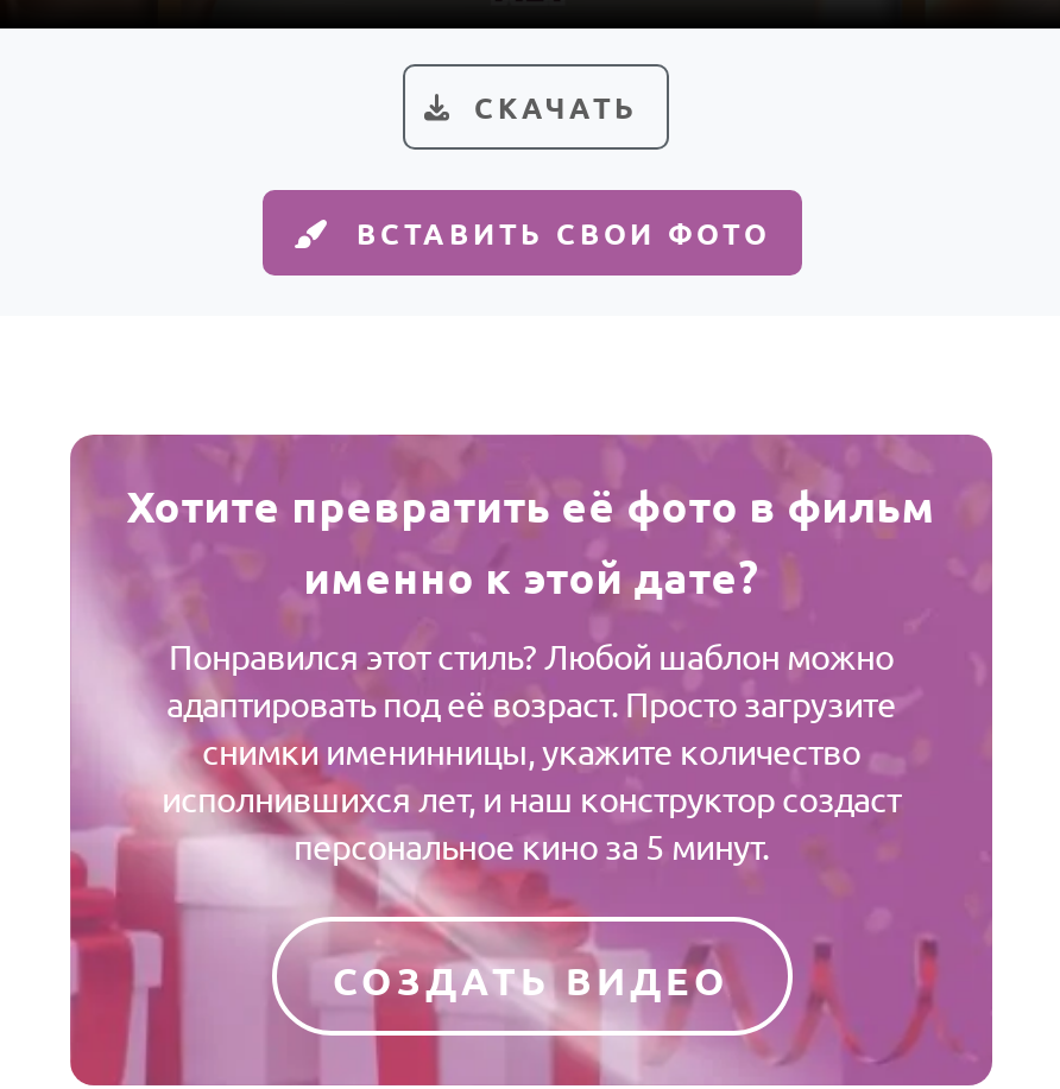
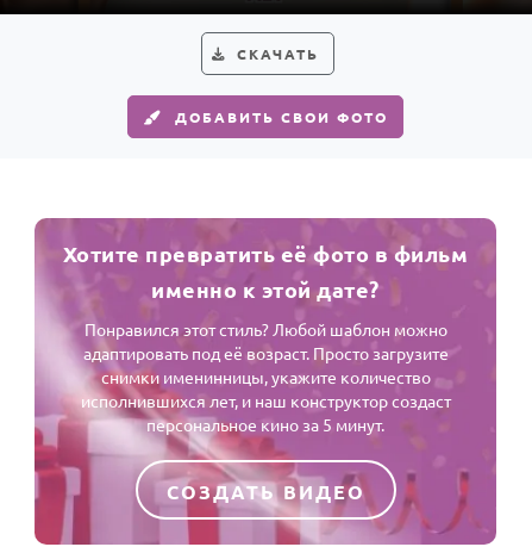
- ВСТАВИТЬ СВОИ ФОТО
+ ДОБАВИТЬ СВОИ ФОТО
